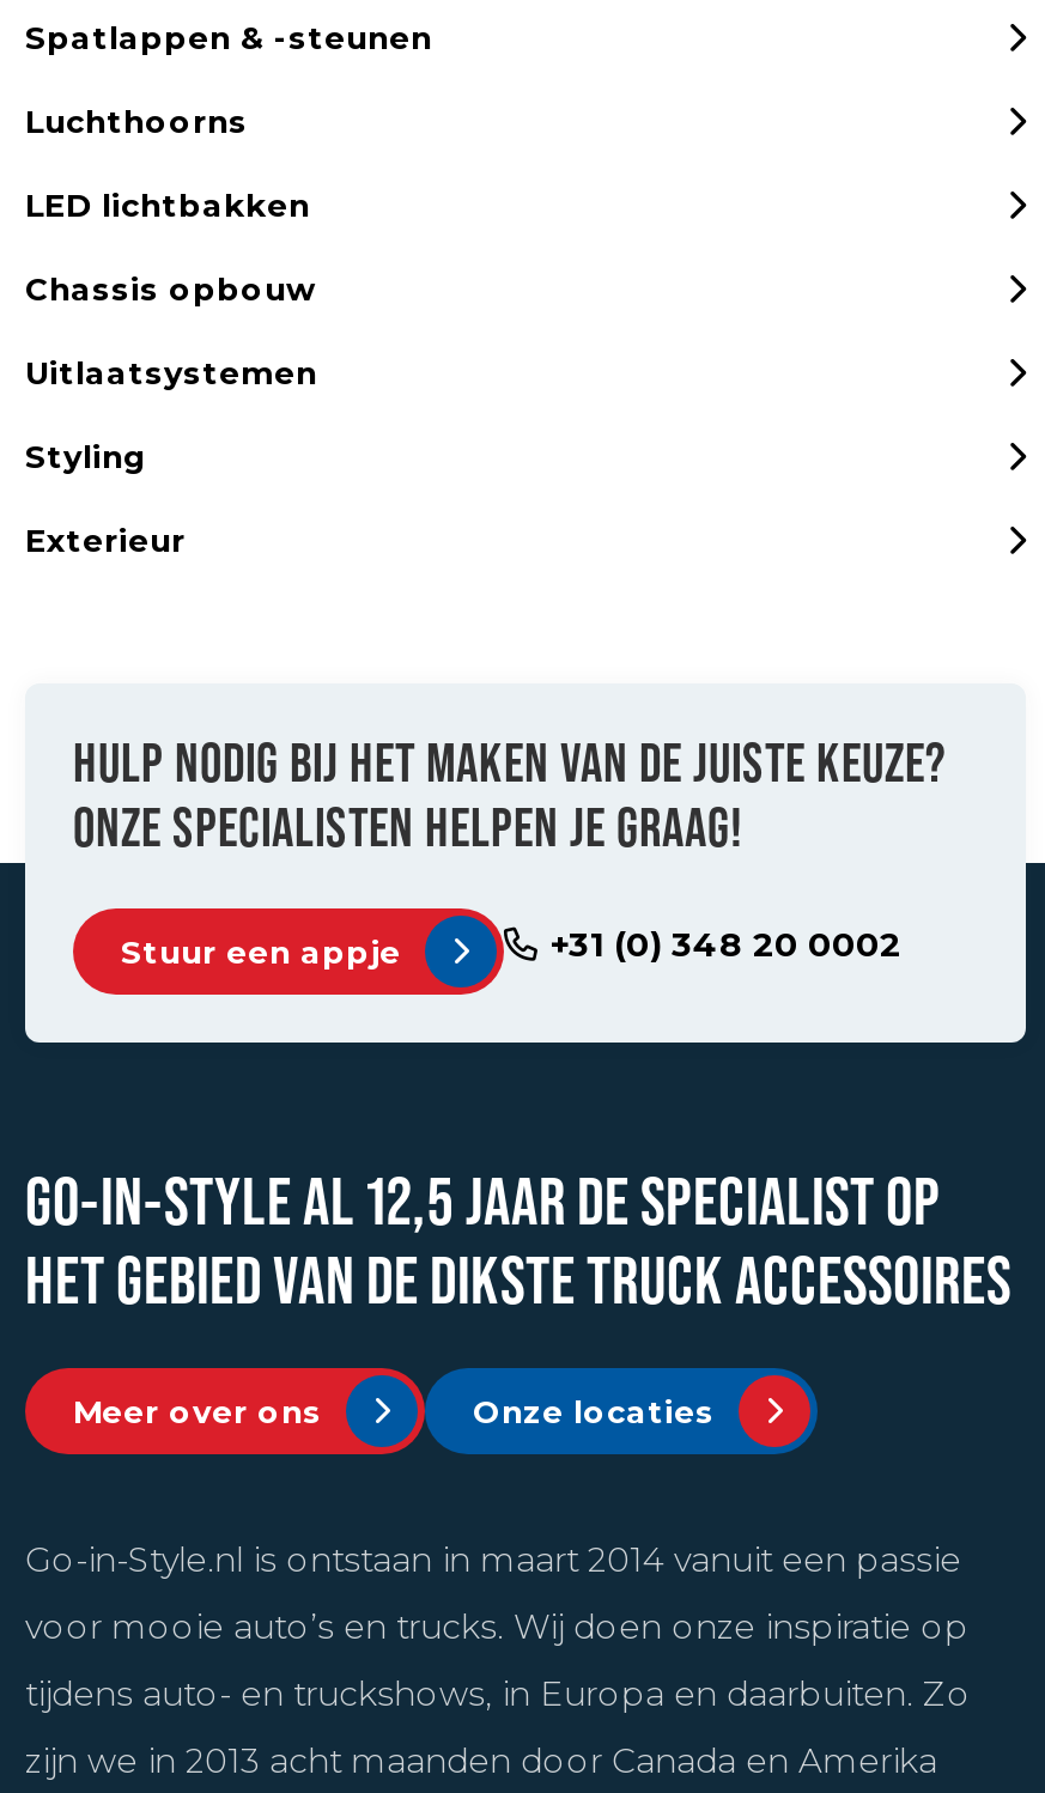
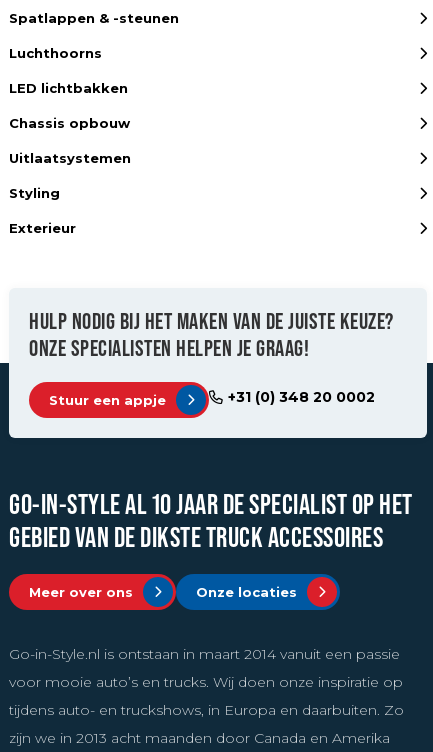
- GO-IN-STYLE AL 12,5 JAAR DE SPECIALIST OP
- HET GEBIED VAN DE DIKSTE TRUCK ACCESSOIRES
+ GO-IN-STYLE AL 10 JAAR DE SPECIALIST OP HET
+ GEBIED VAN DE DIKSTE TRUCK ACCESSOIRES
